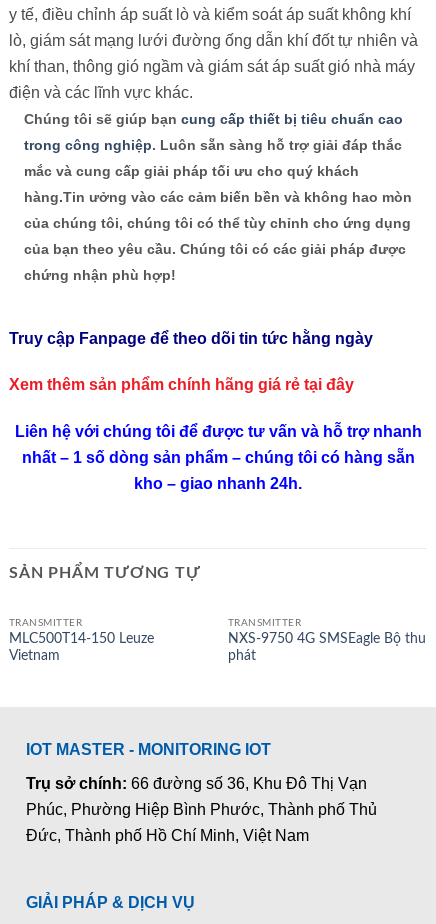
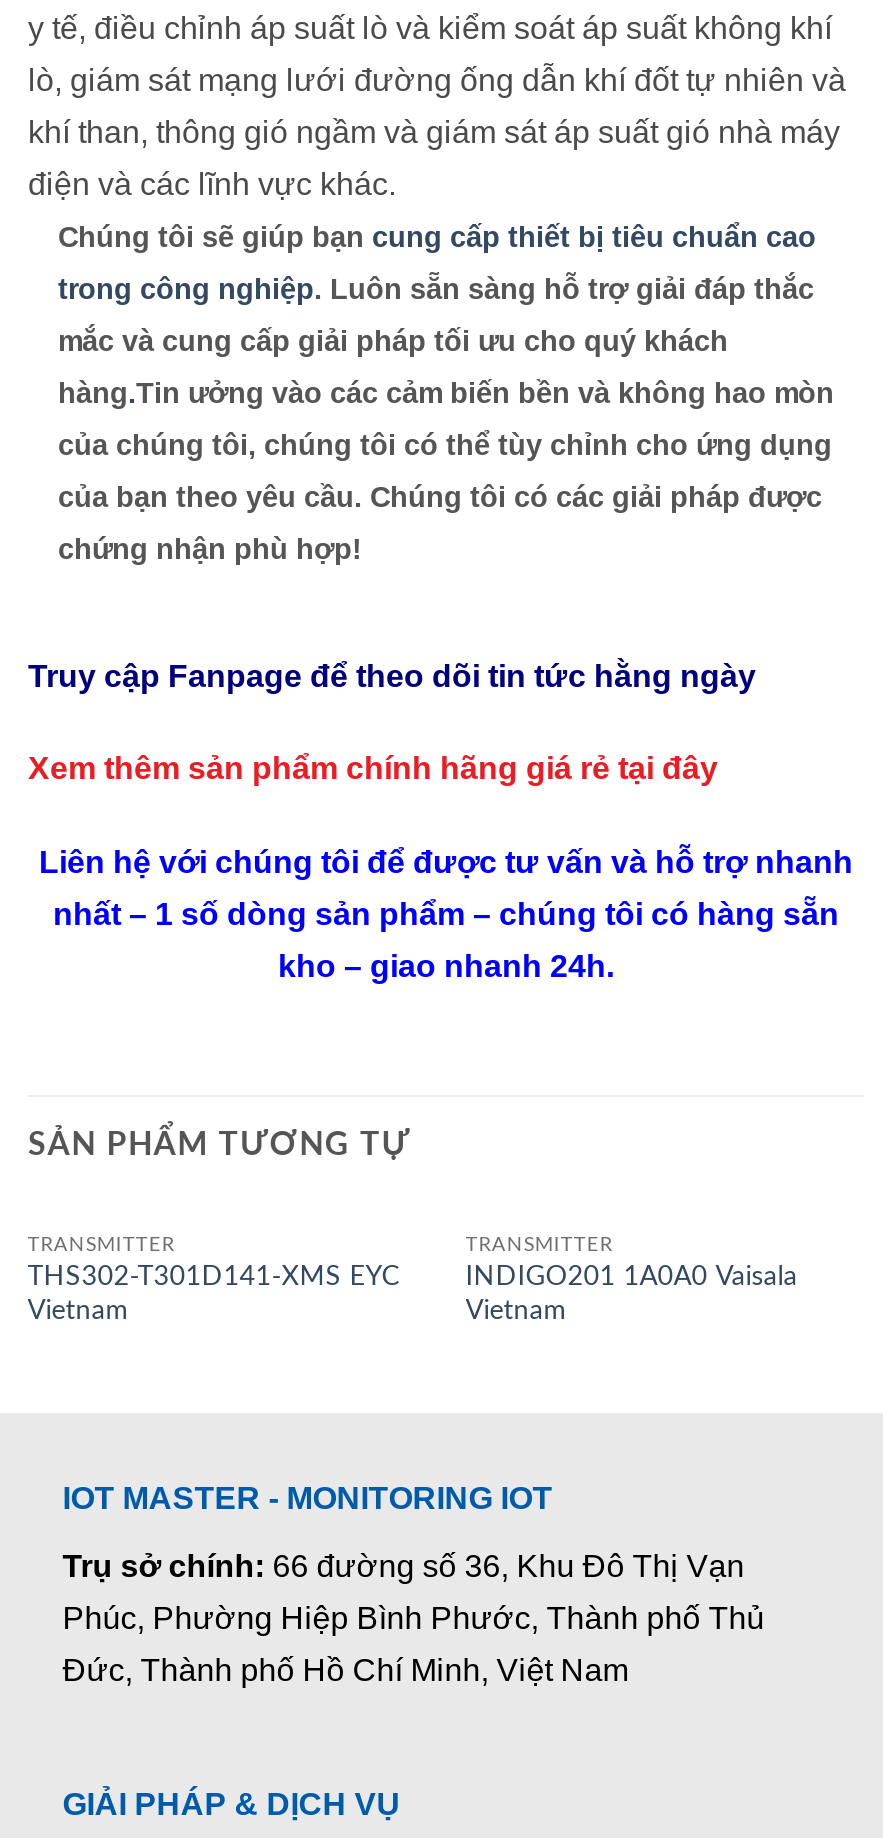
- MLC500T14-150 Leuze
+ THS302-T301D141-XMS EYC

- NXS-9750 4G SMSEagle Bộ thu
- phát
+ INDIGO201 1A0A0 Vaisala
+ Vietnam
